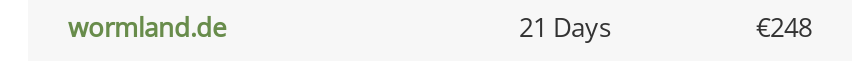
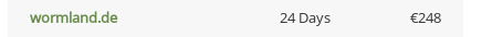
- 21 Days
+ 24 Days
